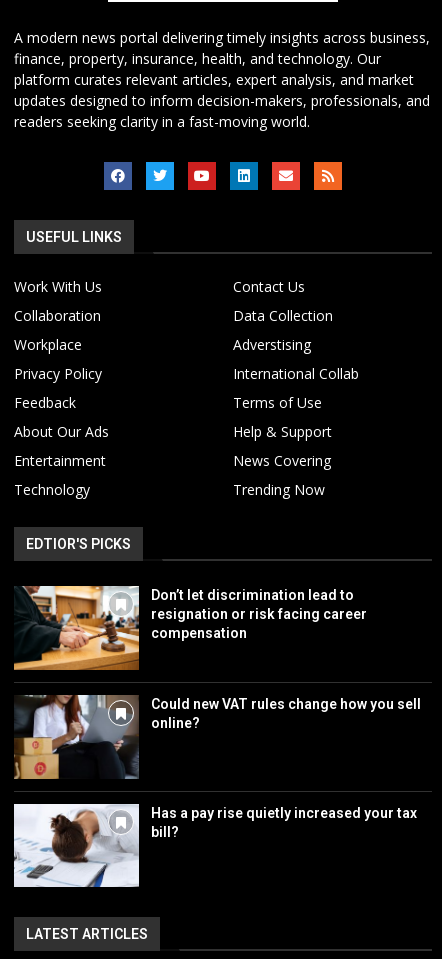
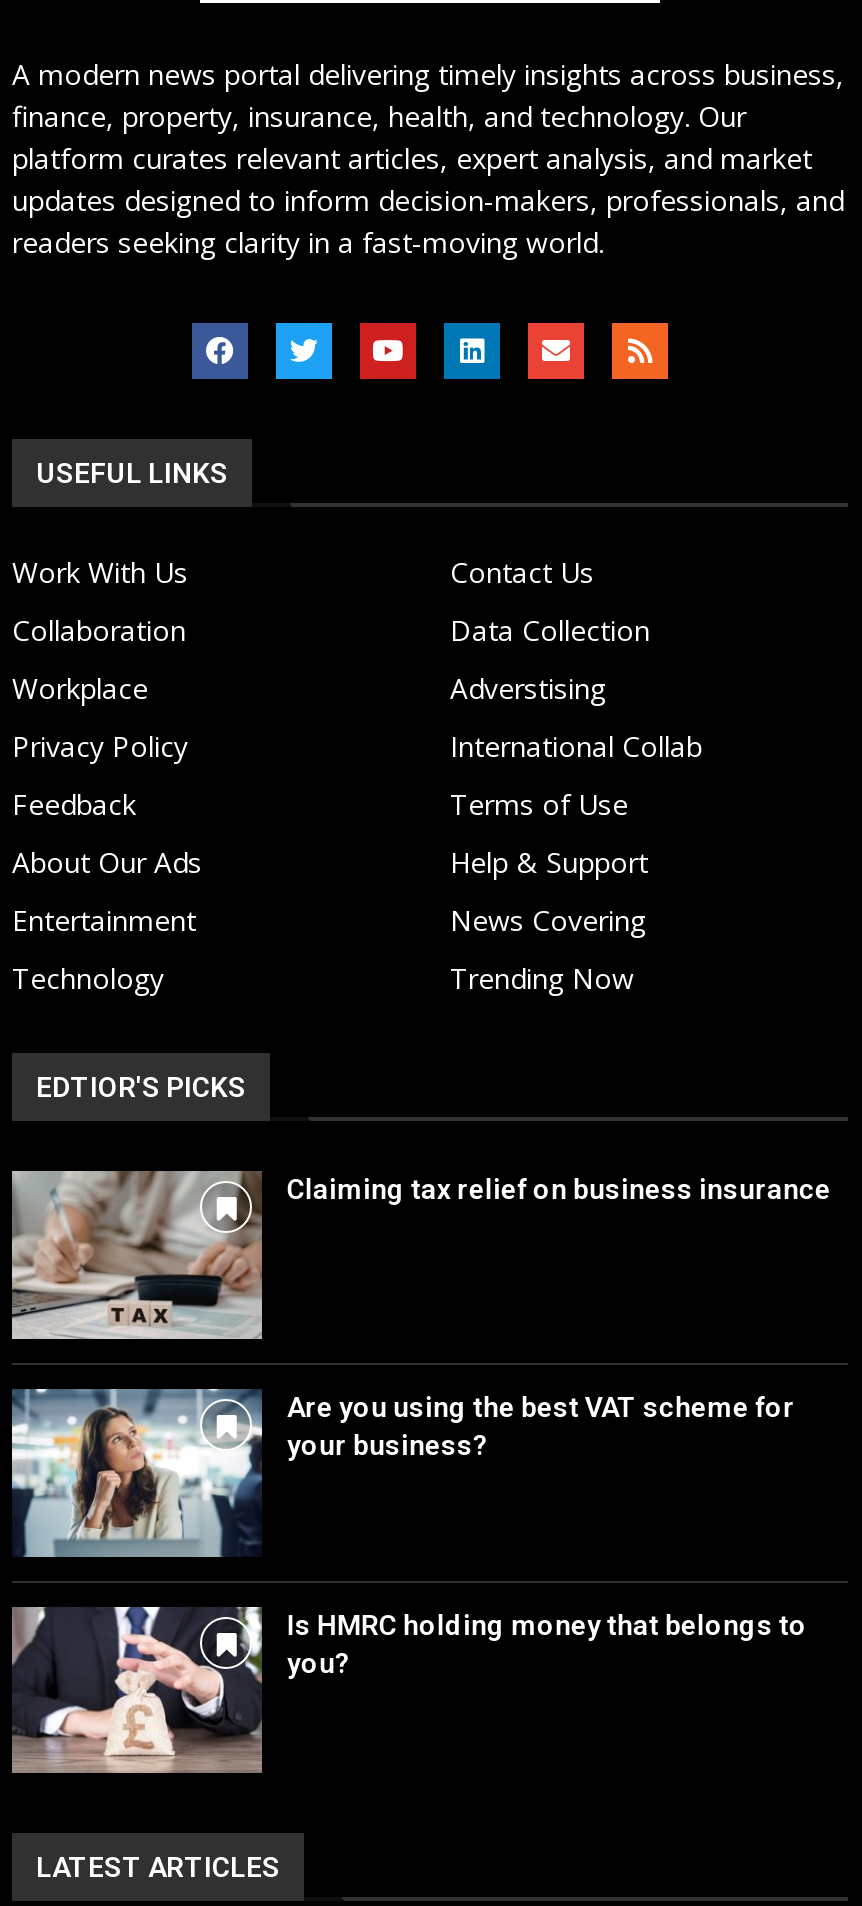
- [image]
- Don’t let discrimination lead to
- resignation or risk facing career
- compensation
+ [image]
+ Claiming tax relief on business insurance

- [image]
- Could new VAT rules change how you sell
- online?
+ [image]
+ Are you using the best VAT scheme for
+ your business?

- [image]
- Has a pay rise quietly increased your tax
- bill?
+ [image]
+ Is HMRC holding money that belongs to
+ you?
